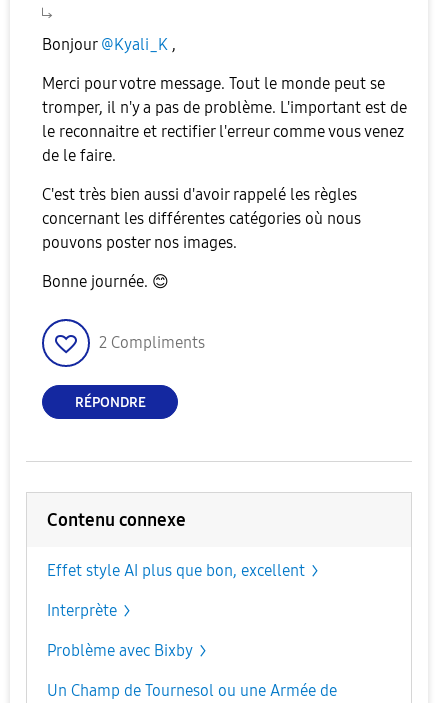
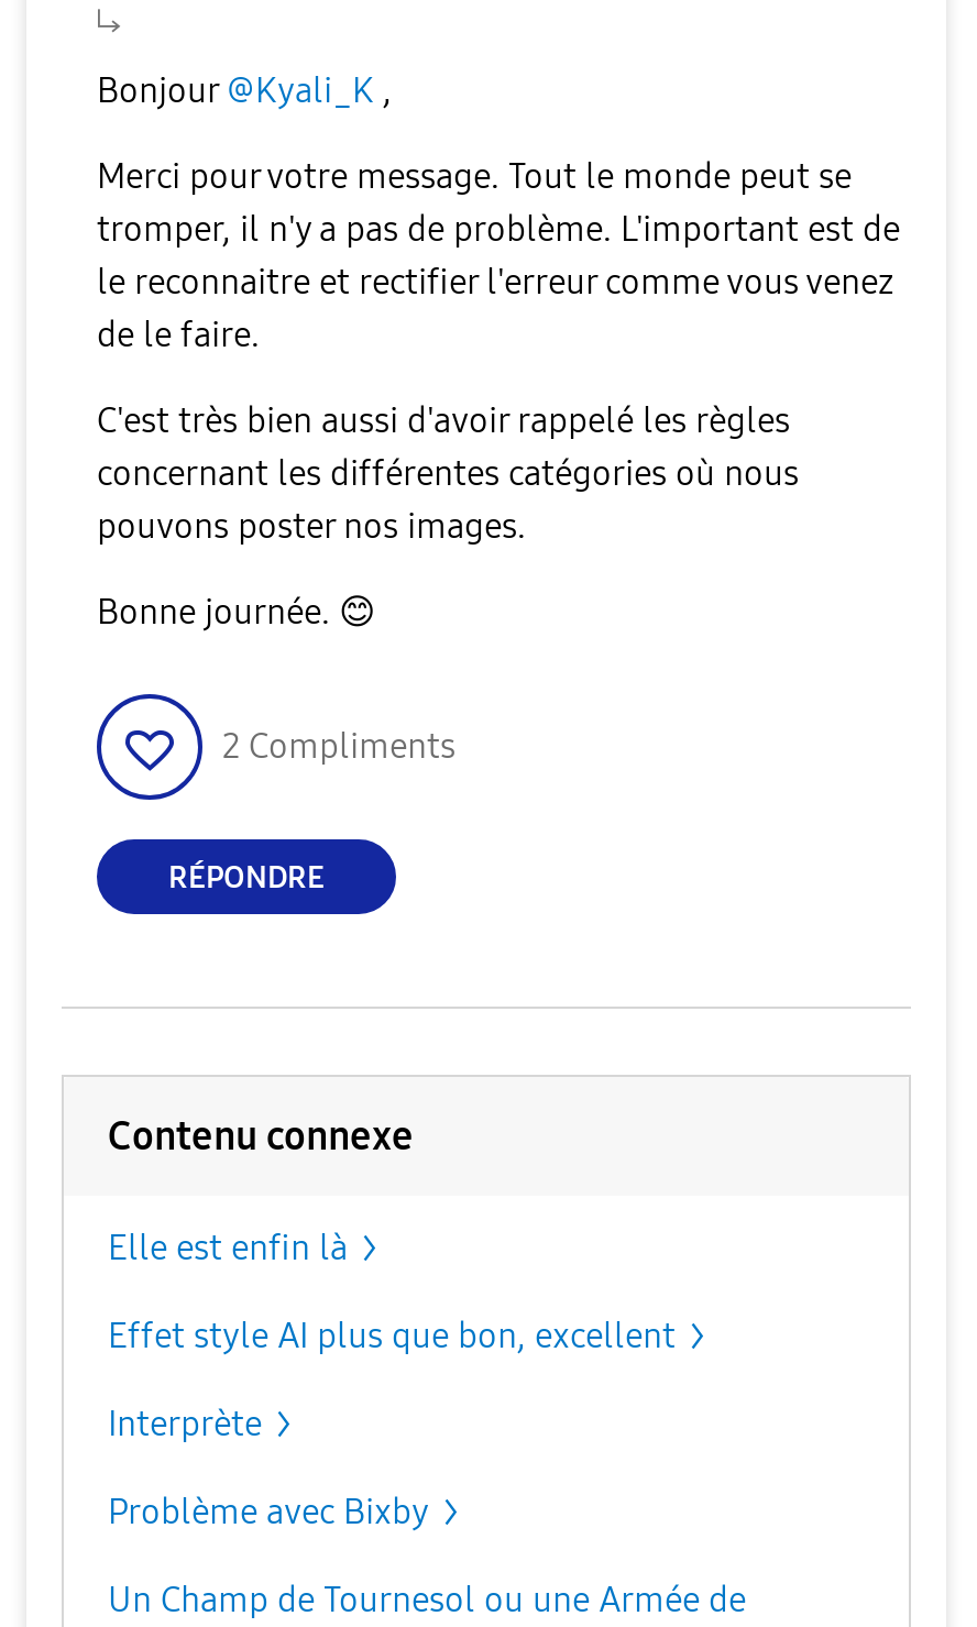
+ Elle est enfin là
